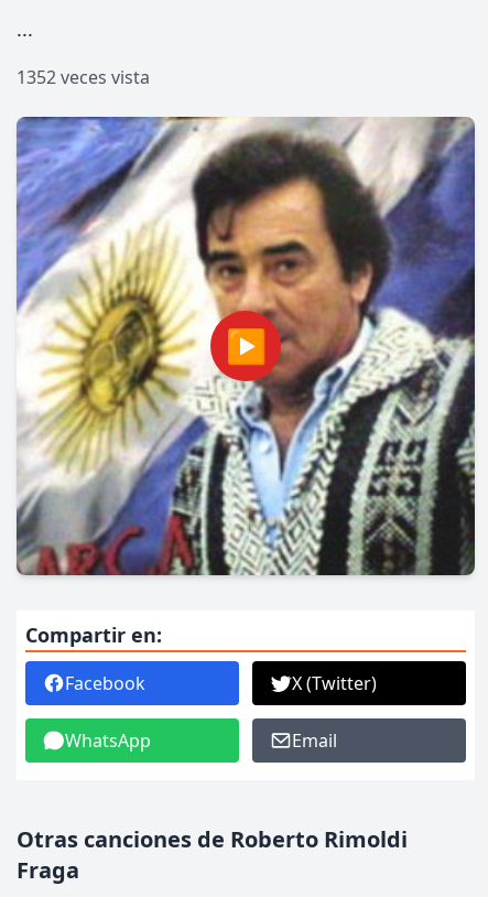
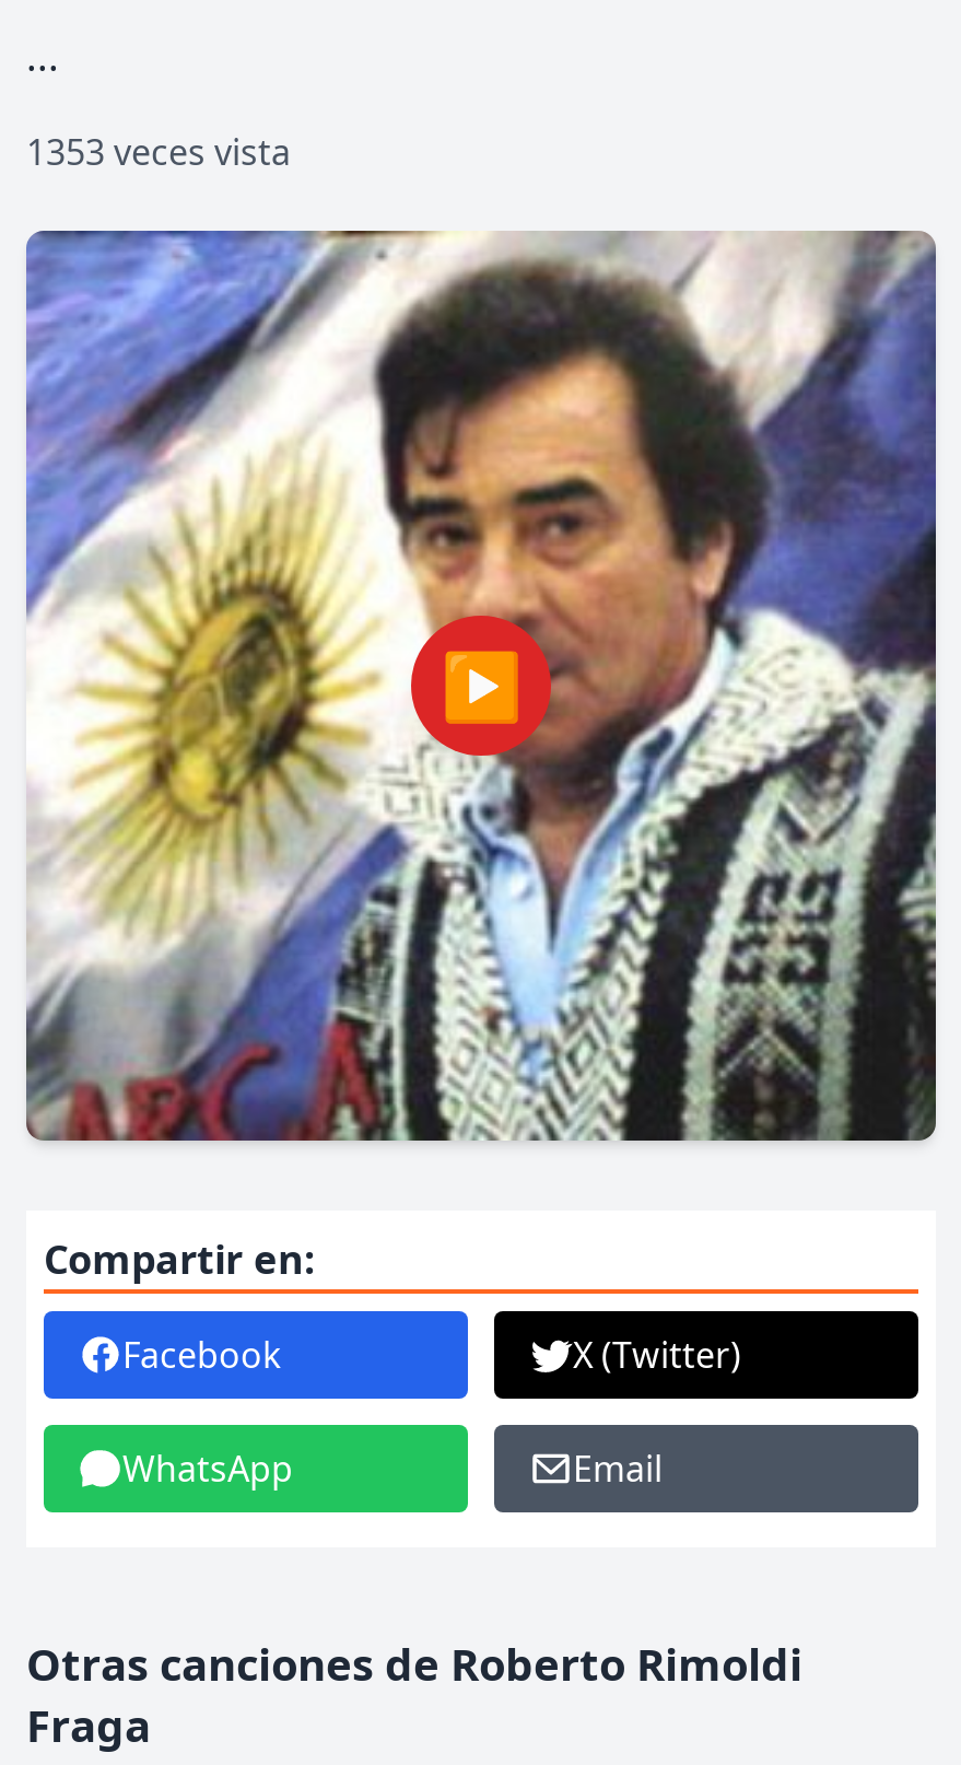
- 1352 veces vista
+ 1353 veces vista
